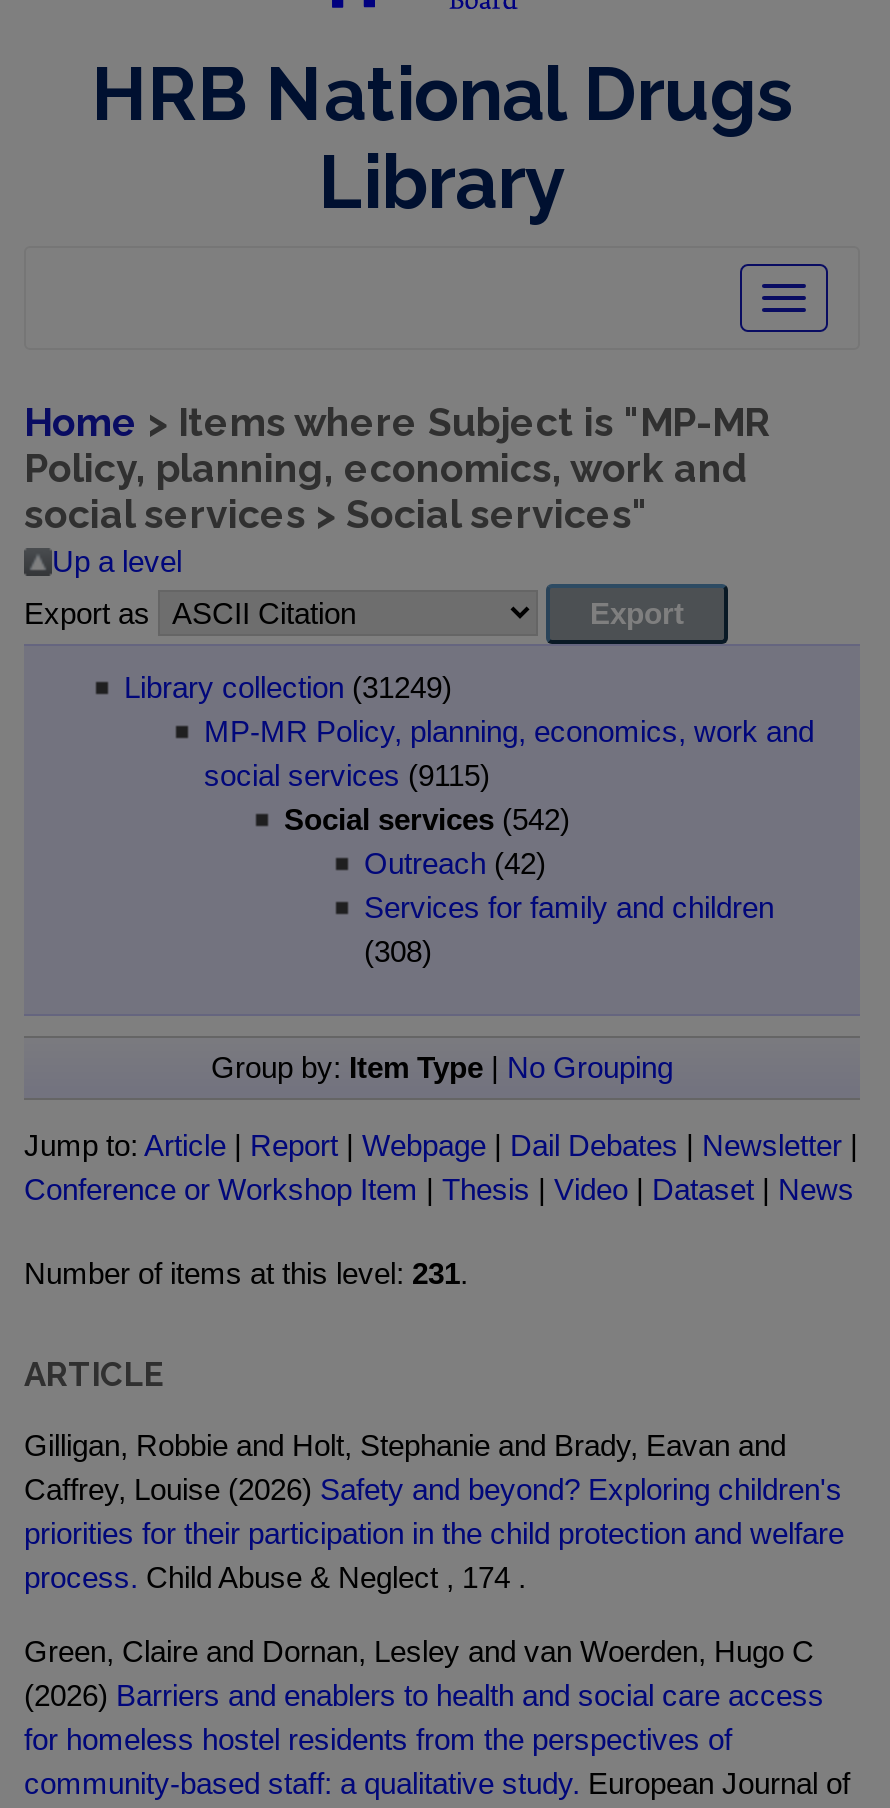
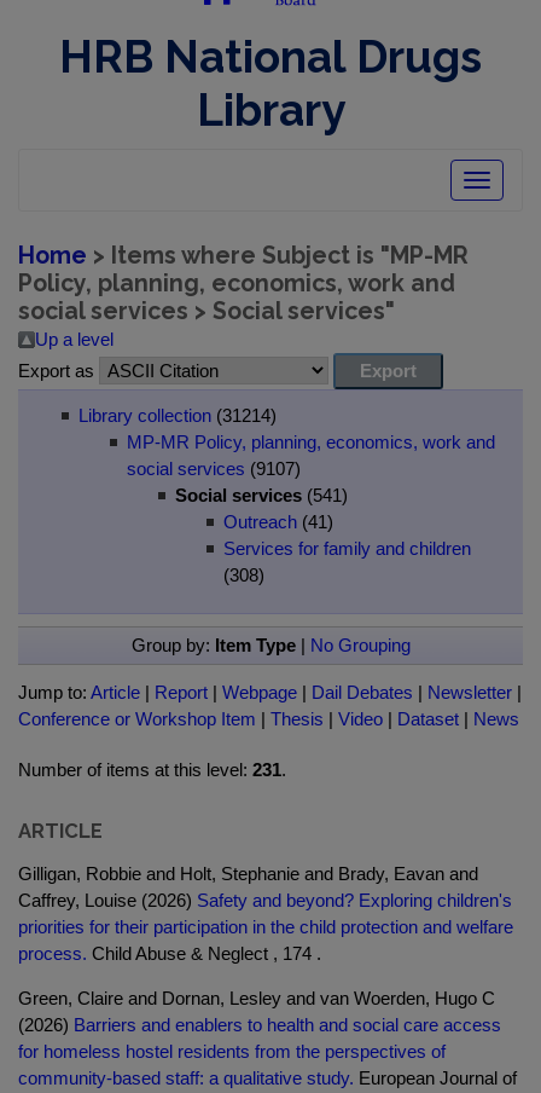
- Library collection (31249)
+ Library collection (31214)

- social services (9115)
+ social services (9107)

- Social services (542)
+ Social services (541)

- Outreach (42)
+ Outreach (41)
